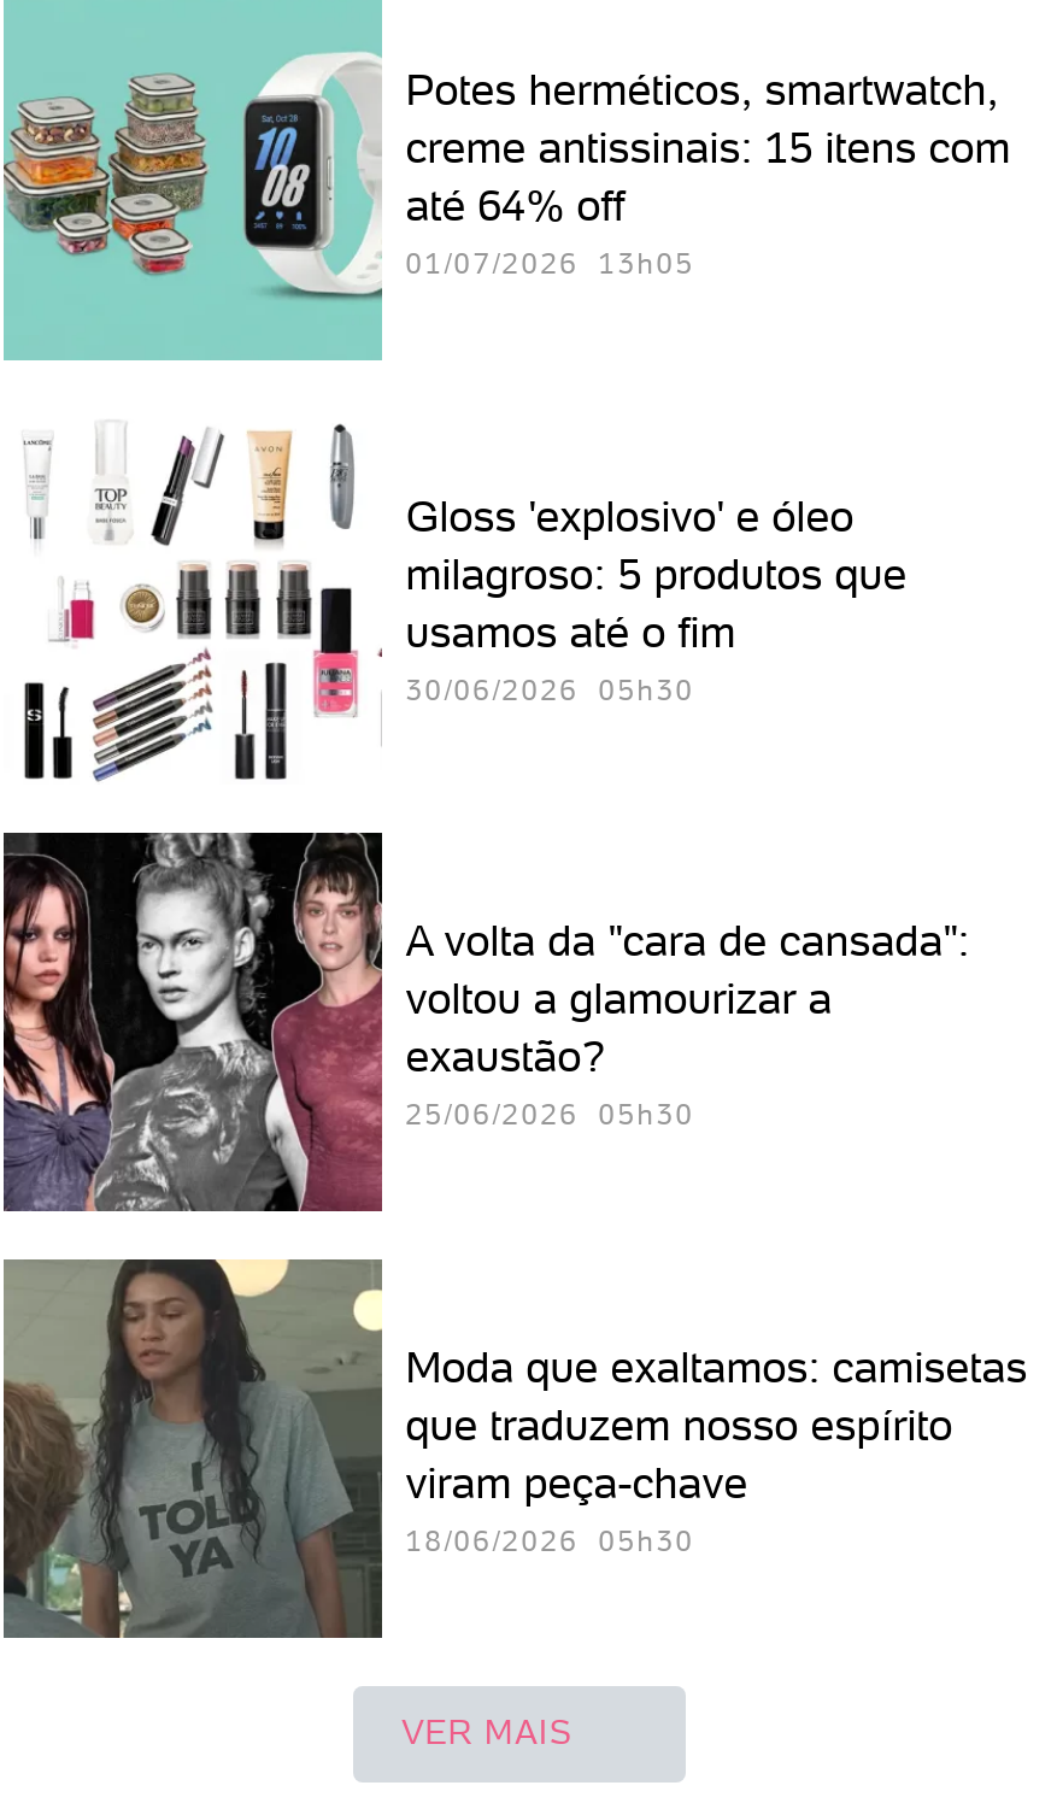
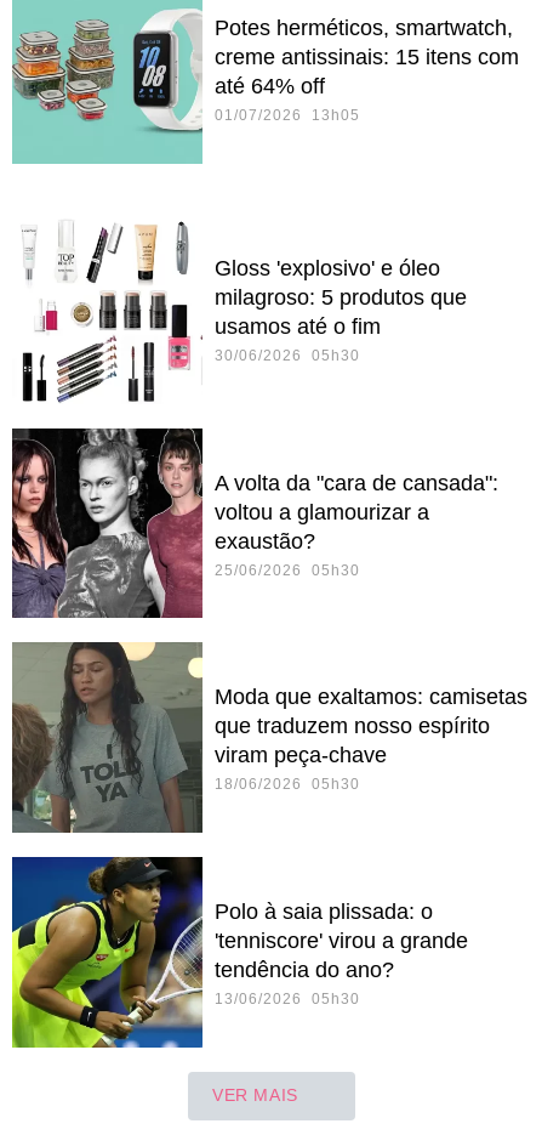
+ [image]
+ Polo à saia plissada: o
+ 'tenniscore' virou a grande
+ tendência do ano?
+ 13/06/2026 05h30
